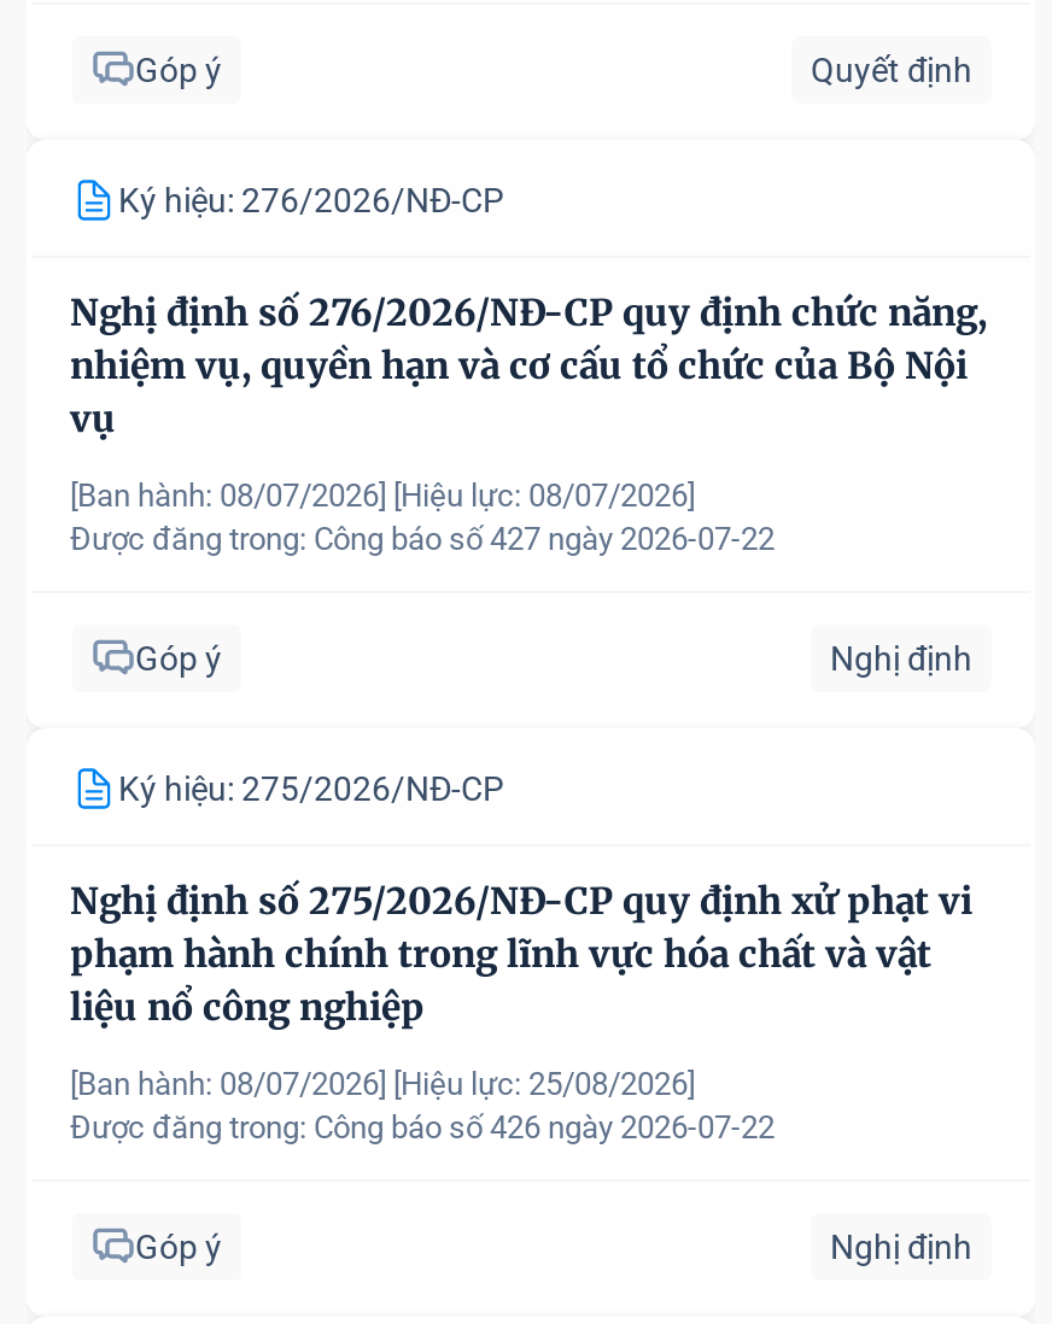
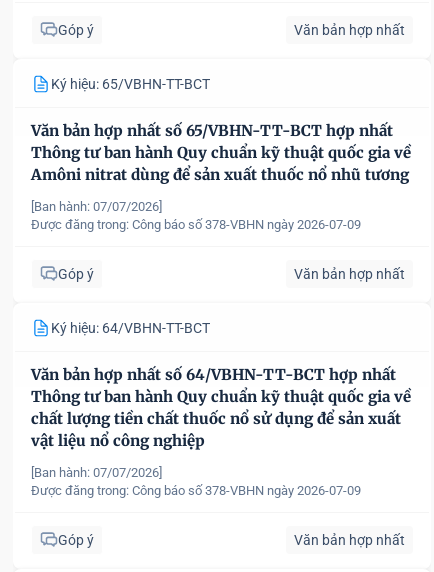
- Quyết định
+ Văn bản hợp nhất

- Ký hiệu: 276/2026/NĐ-CP
+ Ký hiệu: 65/VBHN-TT-BCT

- Nghị định số 276/2026/NĐ-CP quy định chức năng,
- nhiệm vụ, quyền hạn và cơ cấu tổ chức của Bộ Nội
- vụ
+ Văn bản hợp nhất số 65/VBHN-TT-BCT hợp nhất
+ Thông tư ban hành Quy chuẩn kỹ thuật quốc gia về
+ Amôni nitrat dùng để sản xuất thuốc nổ nhũ tương

- [Ban hành: 08/07/2026] [Hiệu lực: 08/07/2026]
- Được đăng trong: Công báo số 427 ngày 2026-07-22
+ [Ban hành: 07/07/2026]
+ Được đăng trong: Công báo số 378-VBHN ngày 2026-07-09

- Nghị định
+ Văn bản hợp nhất

- Ký hiệu: 275/2026/NĐ-CP
+ Ký hiệu: 64/VBHN-TT-BCT

- Nghị định số 275/2026/NĐ-CP quy định xử phạt vi
- phạm hành chính trong lĩnh vực hóa chất và vật
- liệu nổ công nghiệp
+ Văn bản hợp nhất số 64/VBHN-TT-BCT hợp nhất
+ Thông tư ban hành Quy chuẩn kỹ thuật quốc gia về
+ chất lượng tiền chất thuốc nổ sử dụng để sản xuất
+ vật liệu nổ công nghiệp

- [Ban hành: 08/07/2026] [Hiệu lực: 25/08/2026]
- Được đăng trong: Công báo số 426 ngày 2026-07-22
+ [Ban hành: 07/07/2026]
+ Được đăng trong: Công báo số 378-VBHN ngày 2026-07-09

- Nghị định
+ Văn bản hợp nhất
